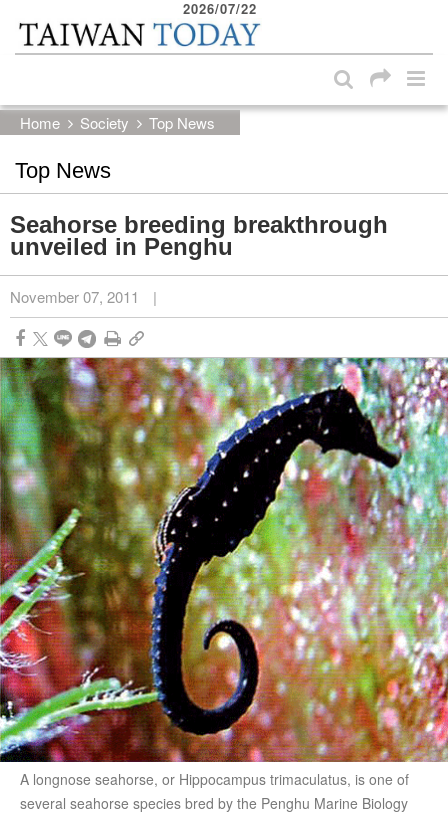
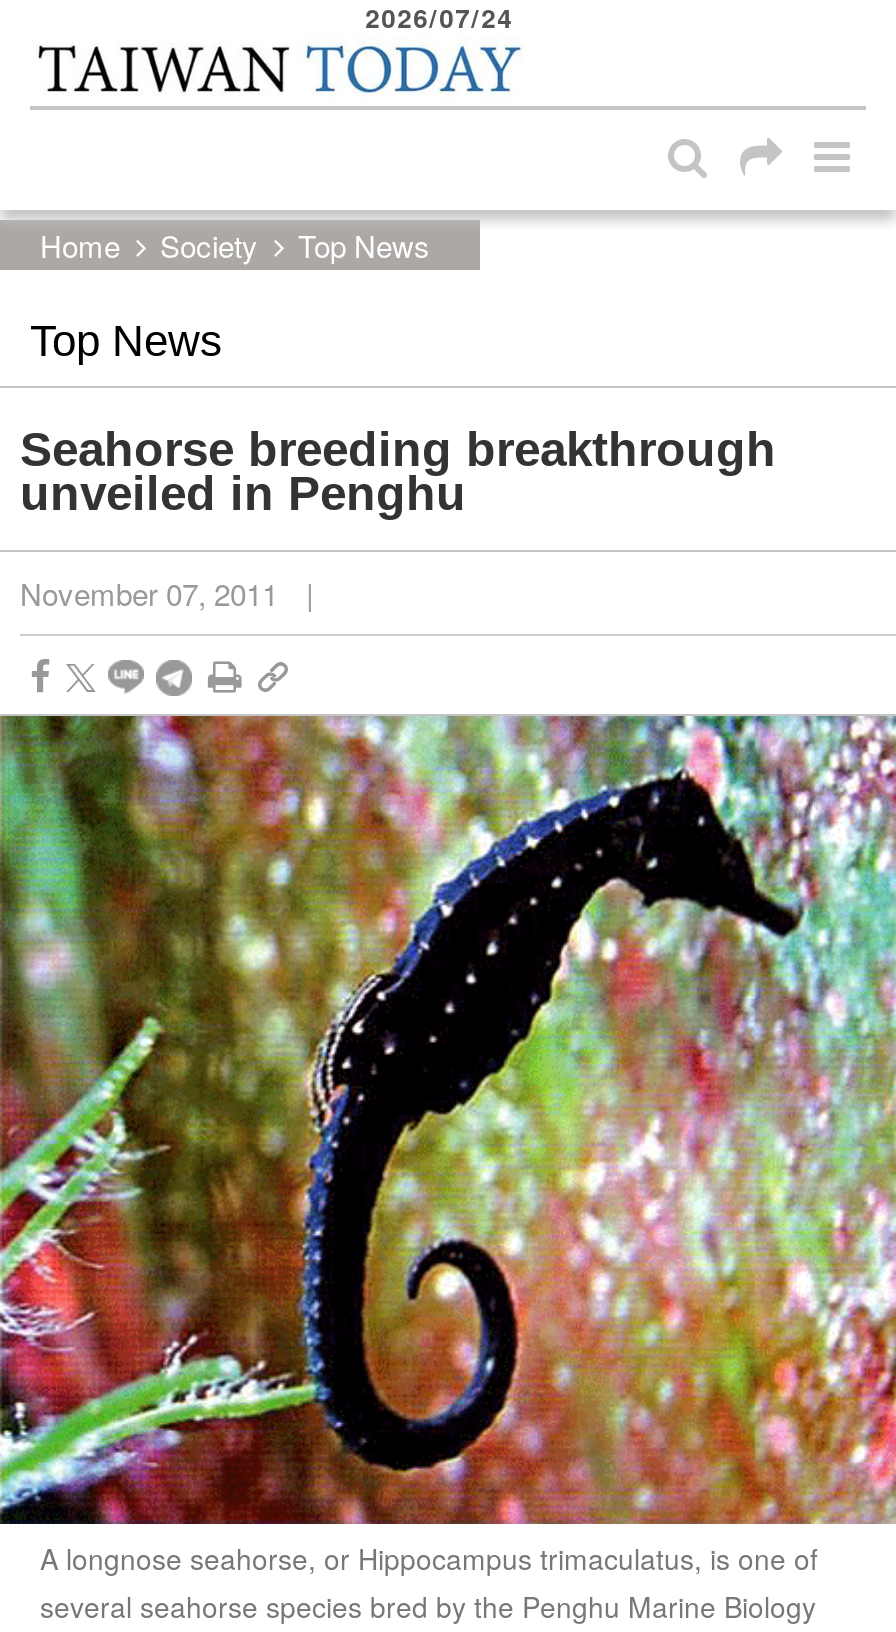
- 2026/07/22
+ 2026/07/24
